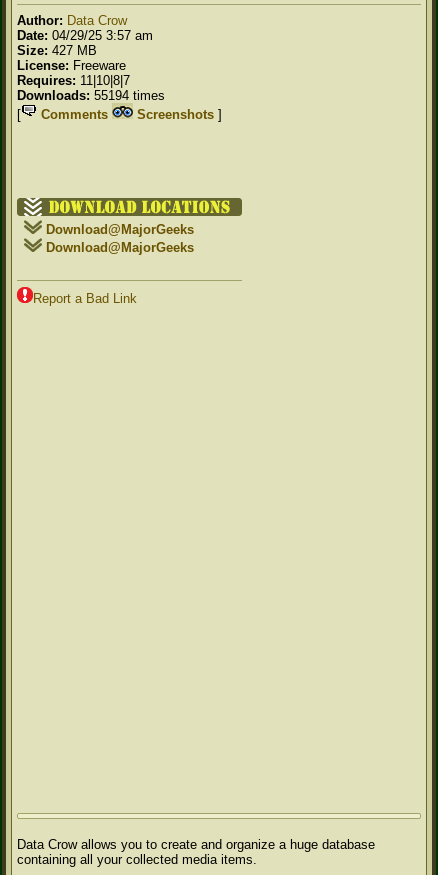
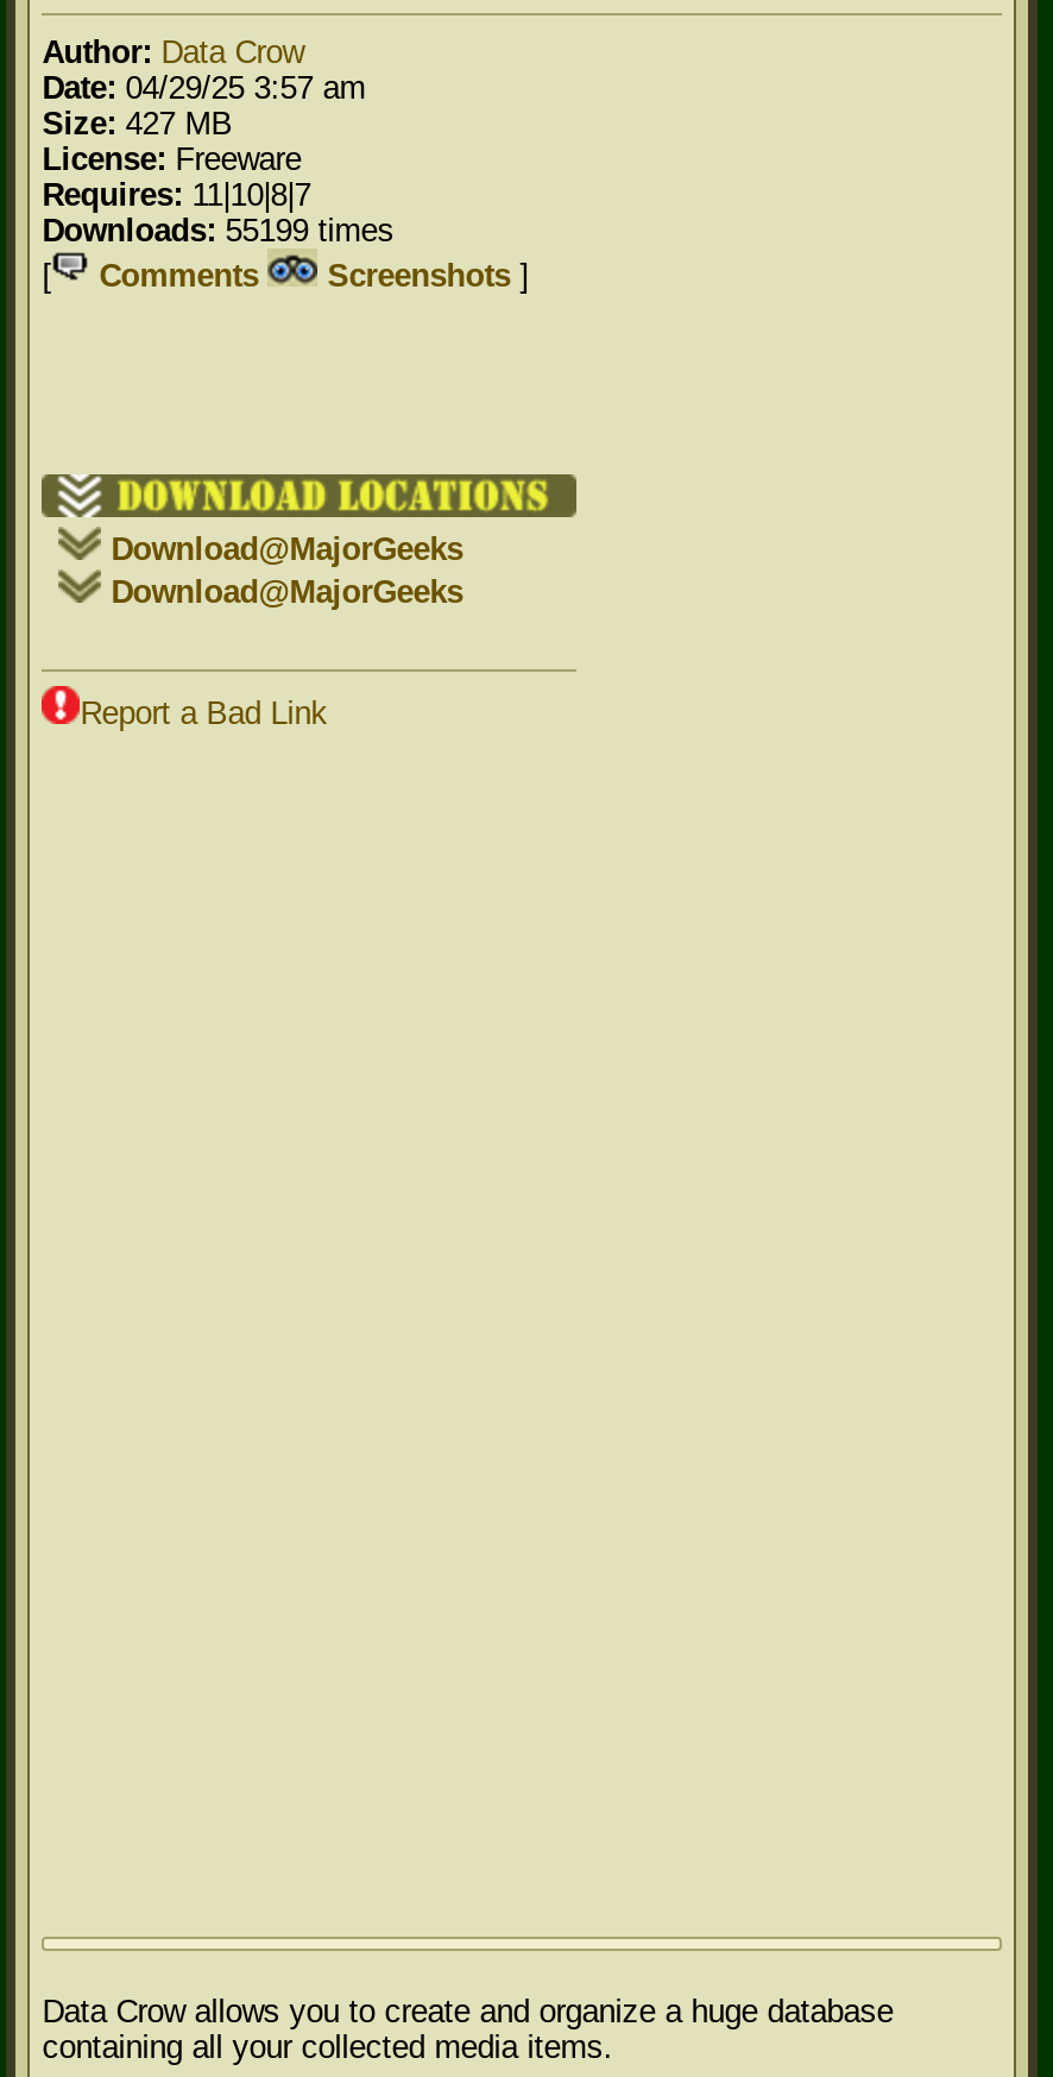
- Downloads: 55194 times
+ Downloads: 55199 times
